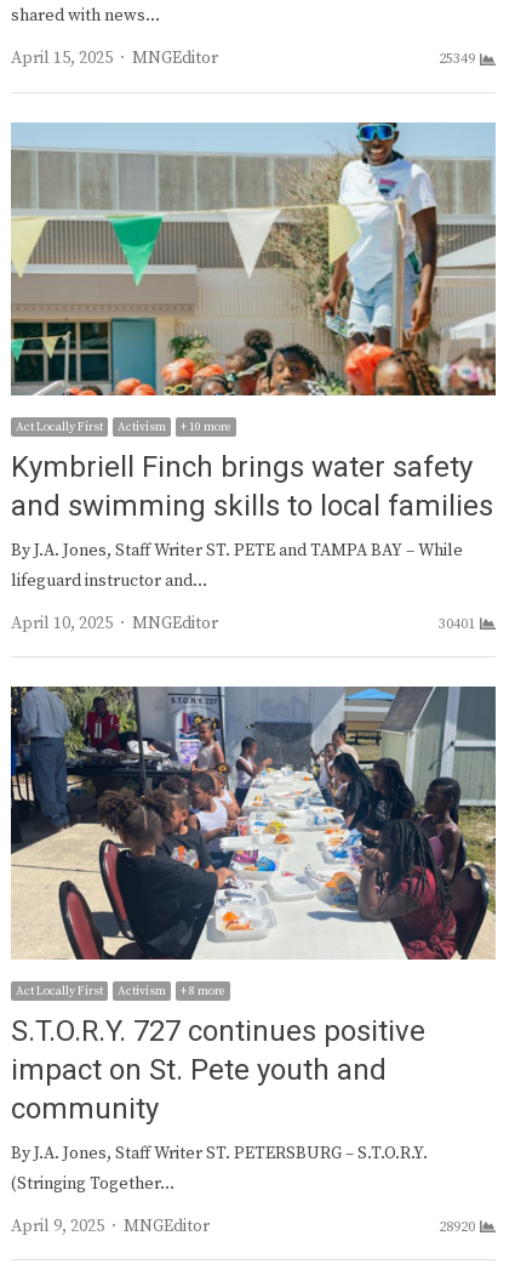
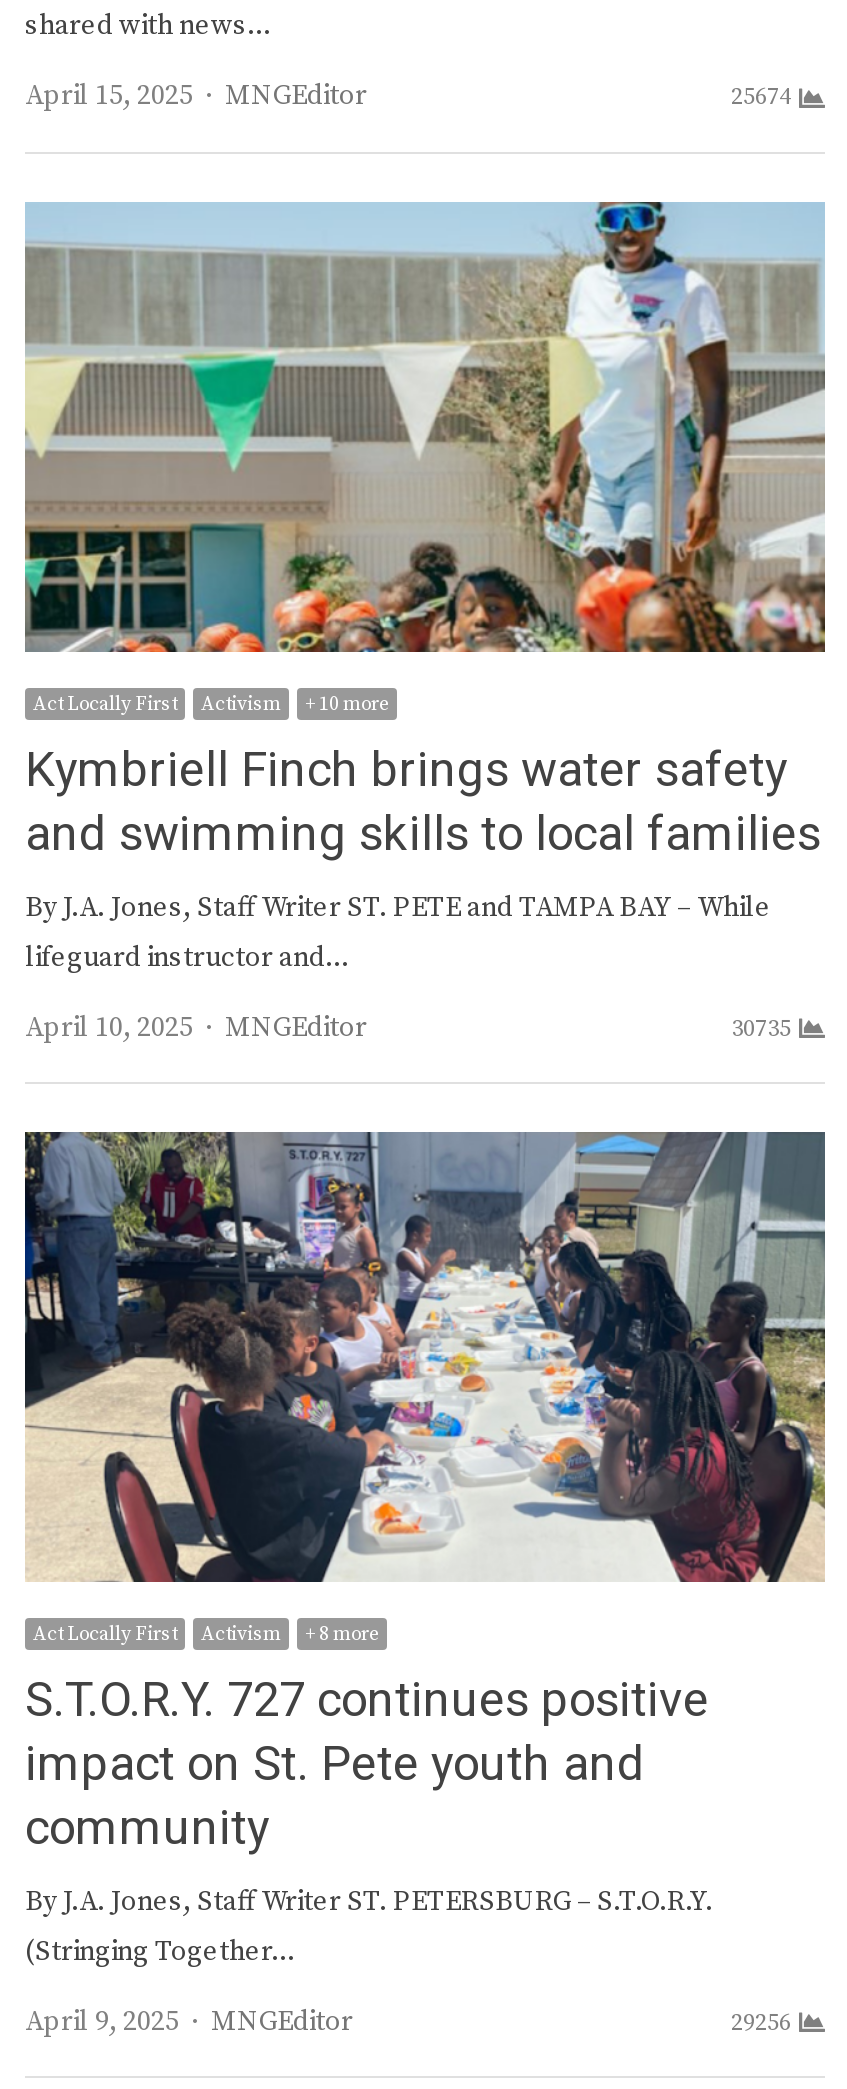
- 25349
+ 25674

- 30401
+ 30735

- 28920
+ 29256
